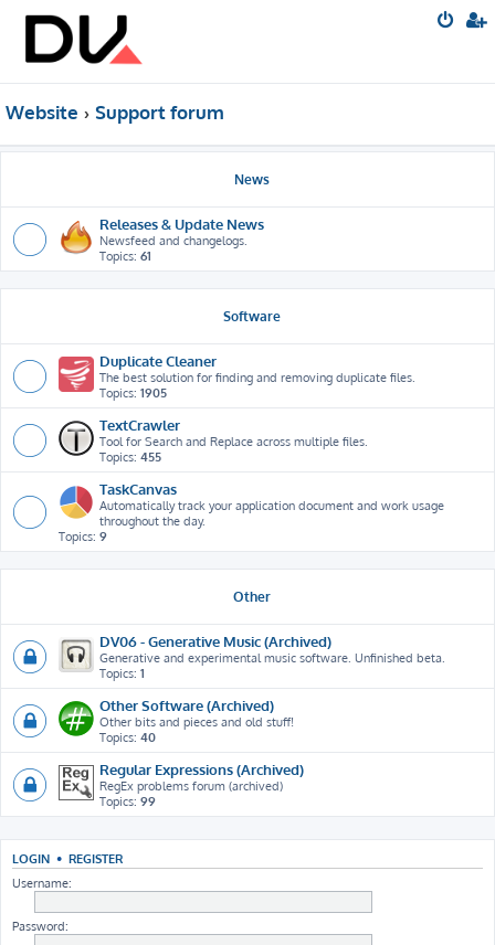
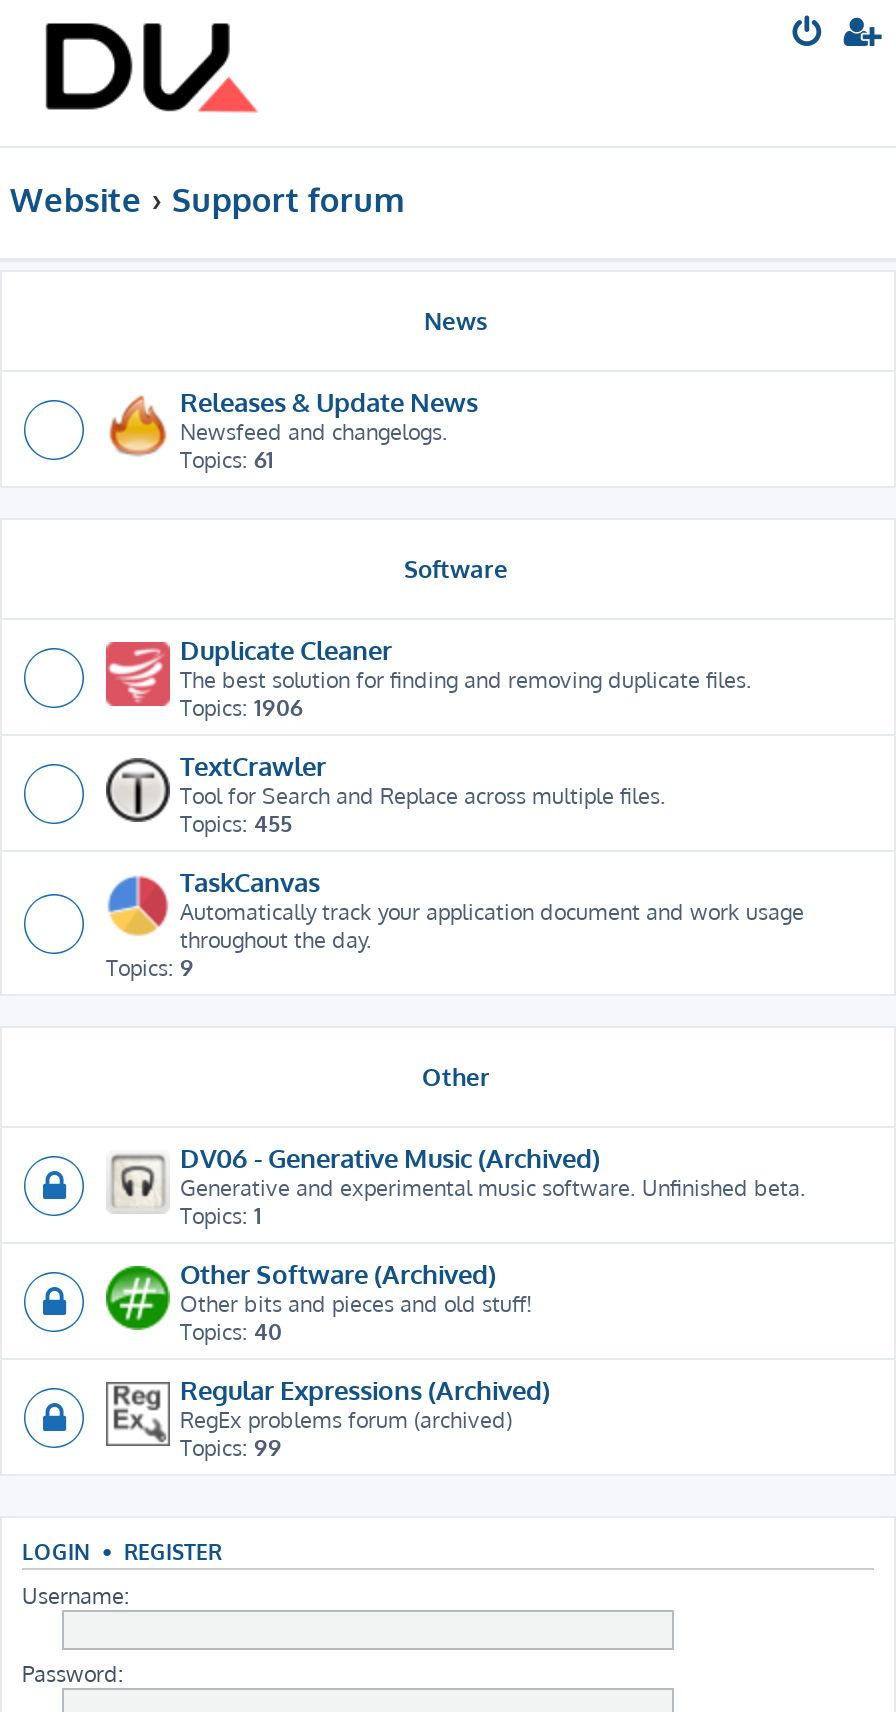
- Topics: 1905
+ Topics: 1906
